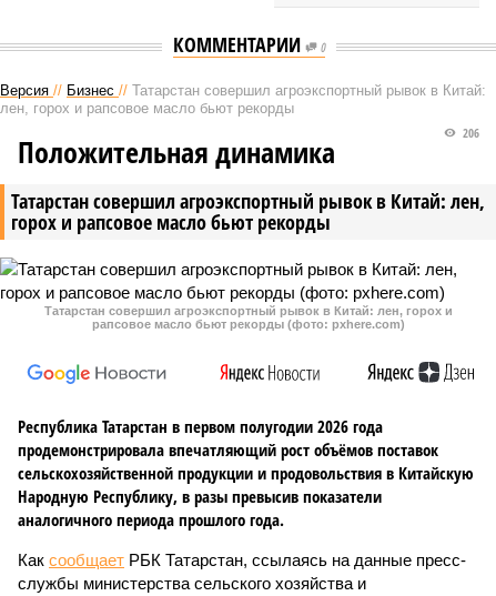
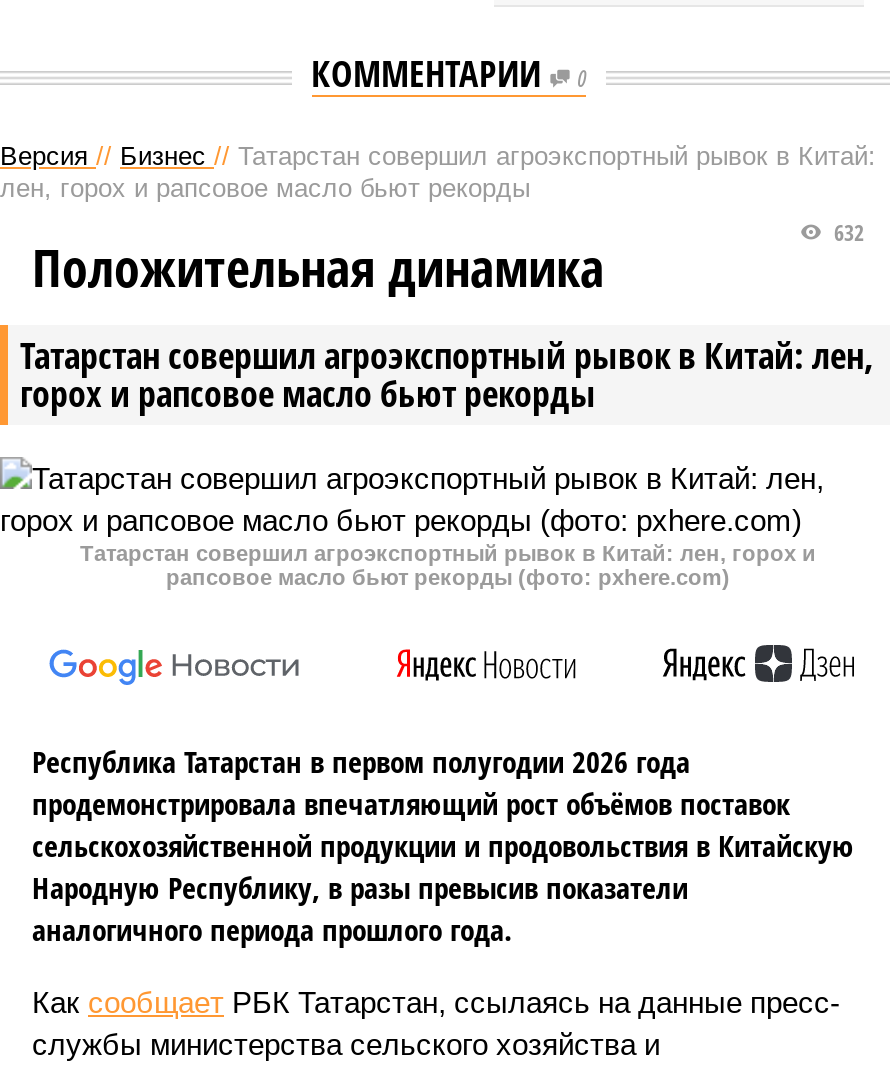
- 206
+ 632
